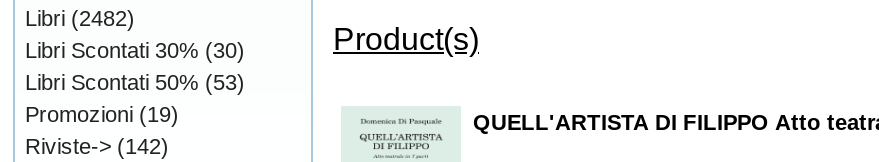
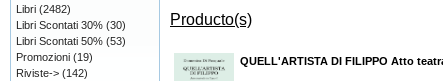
- Product(s)
+ Producto(s)
